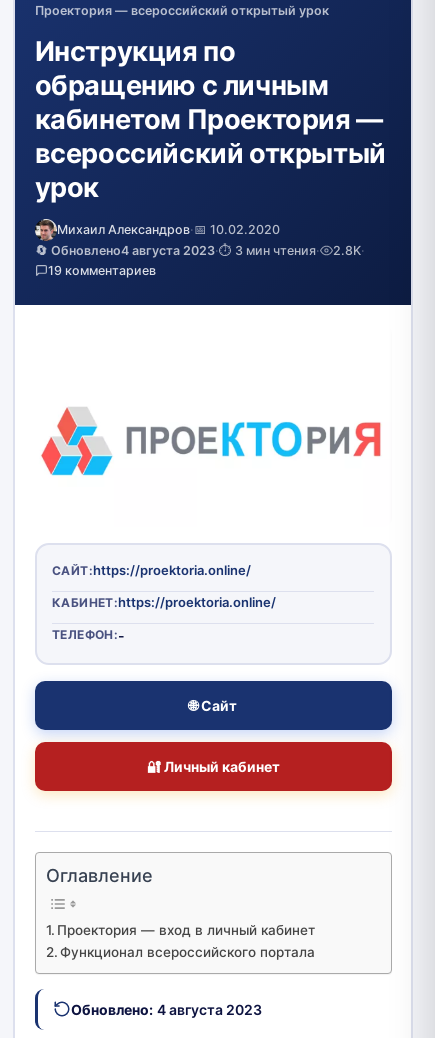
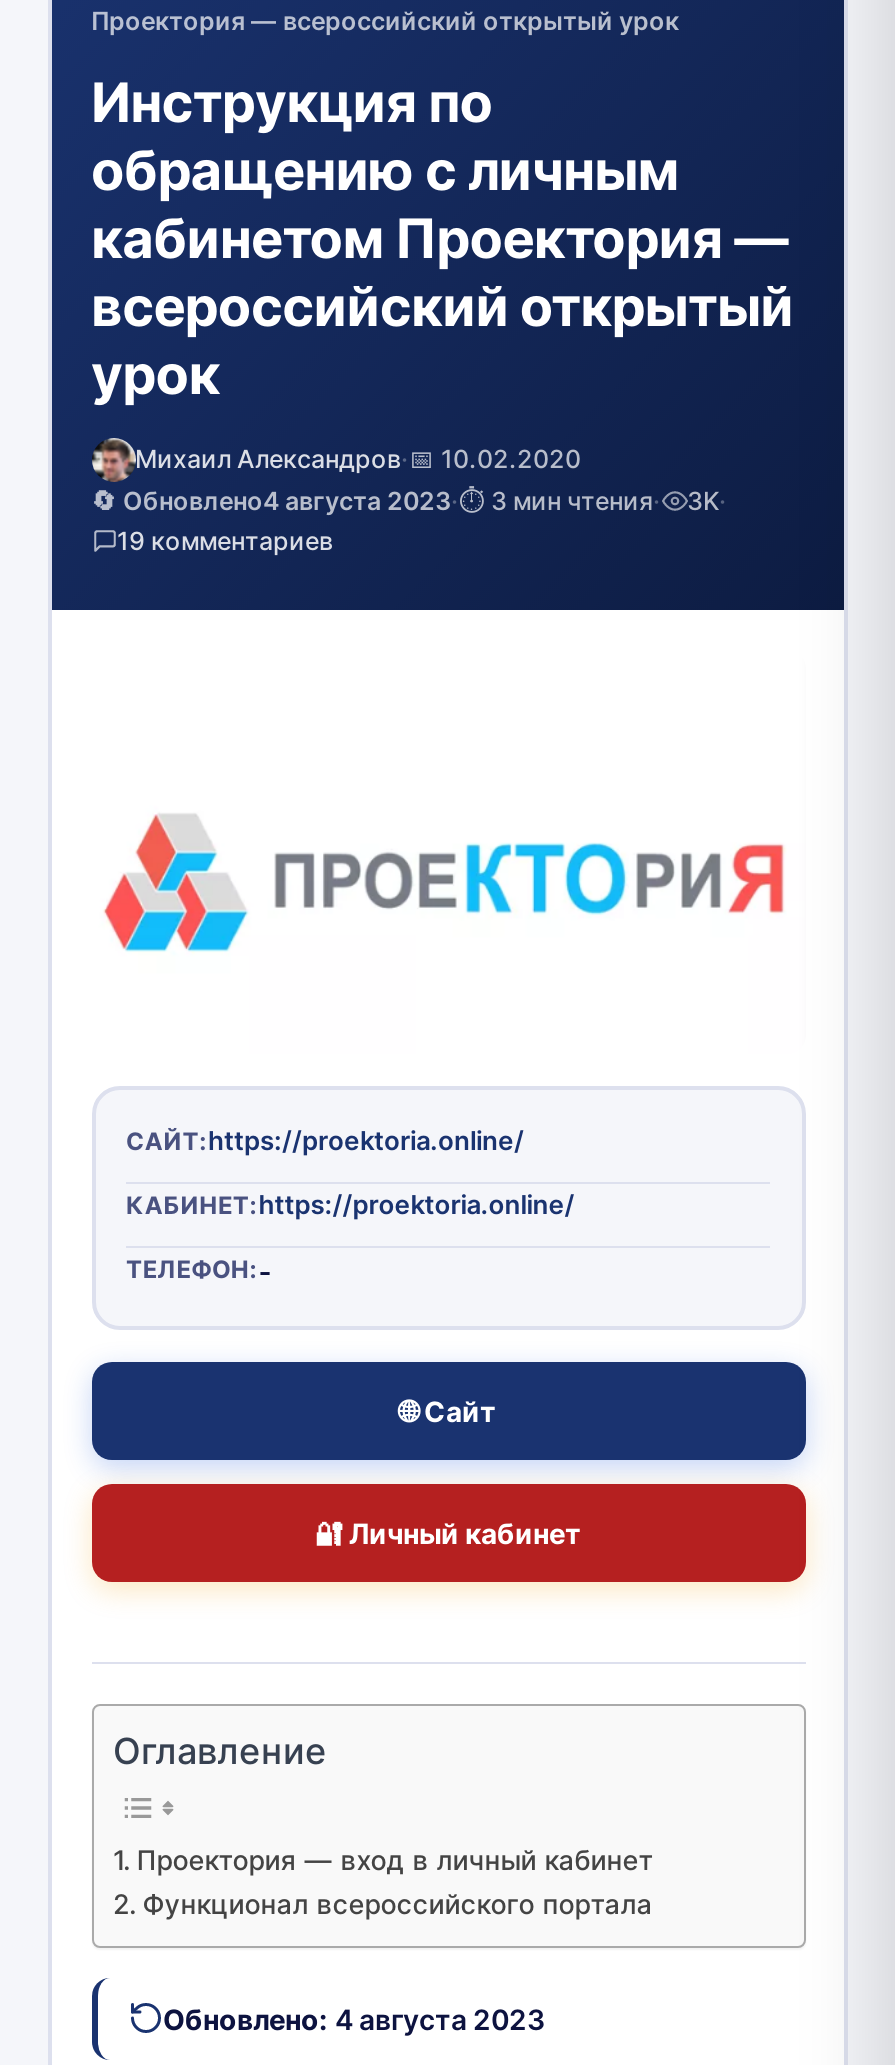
- 2.8K·
+ 3K·
